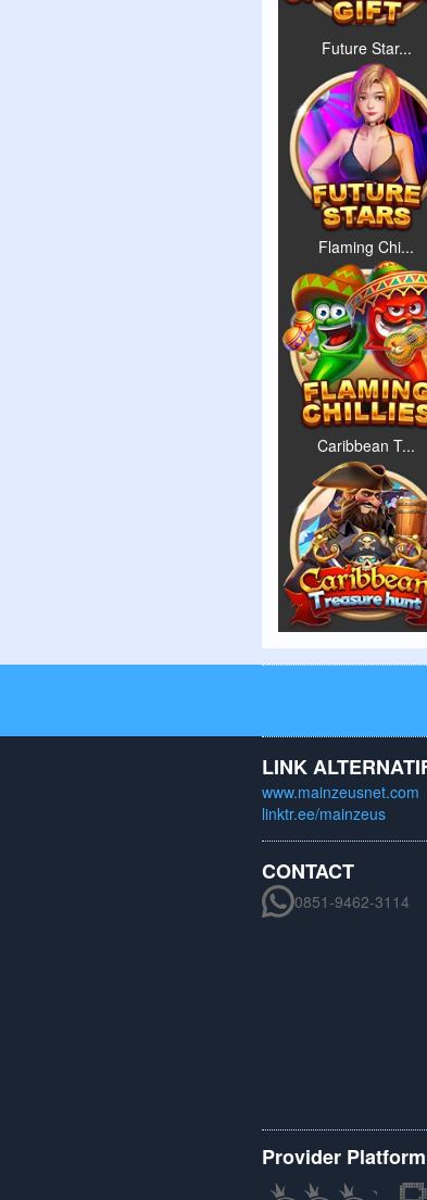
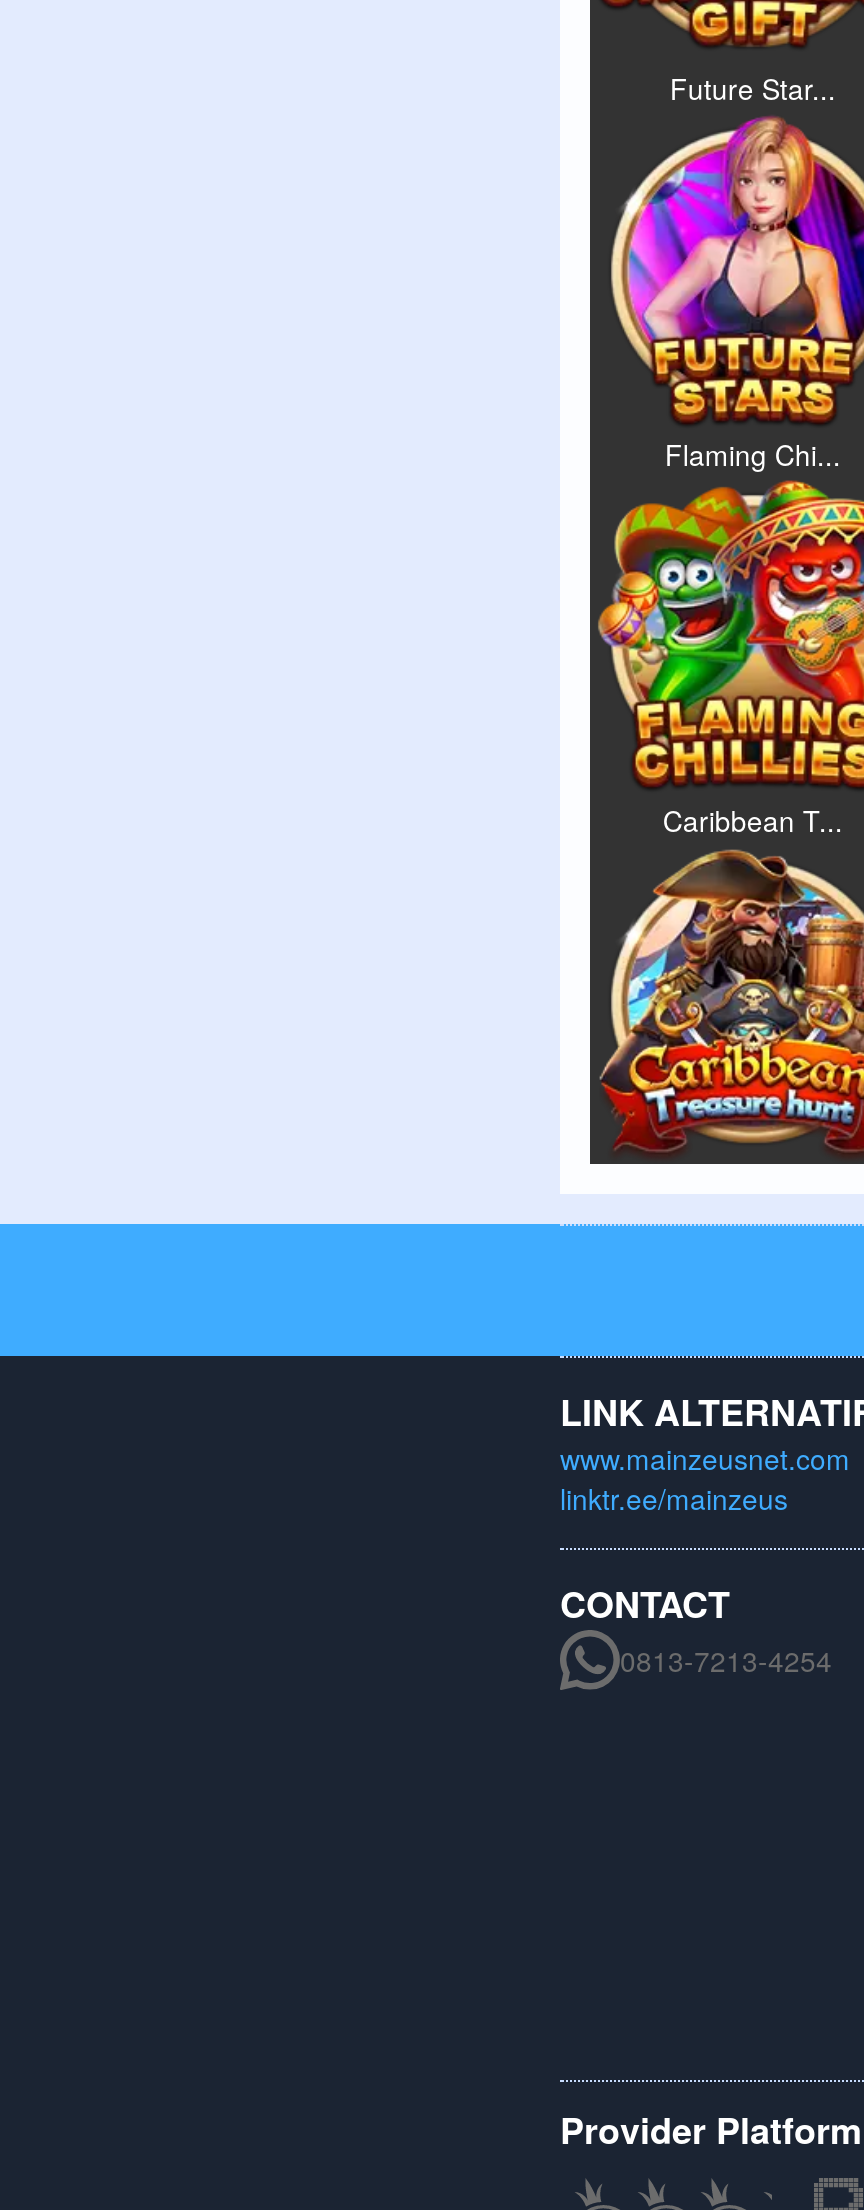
- 0851-9462-3114
+ 0813-7213-4254
